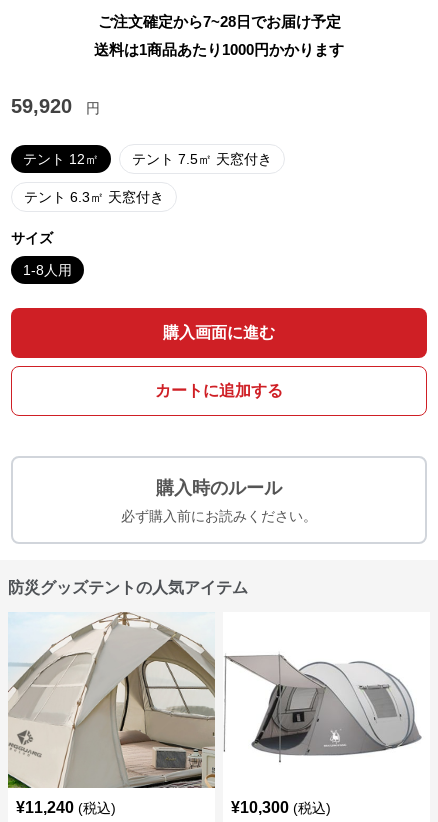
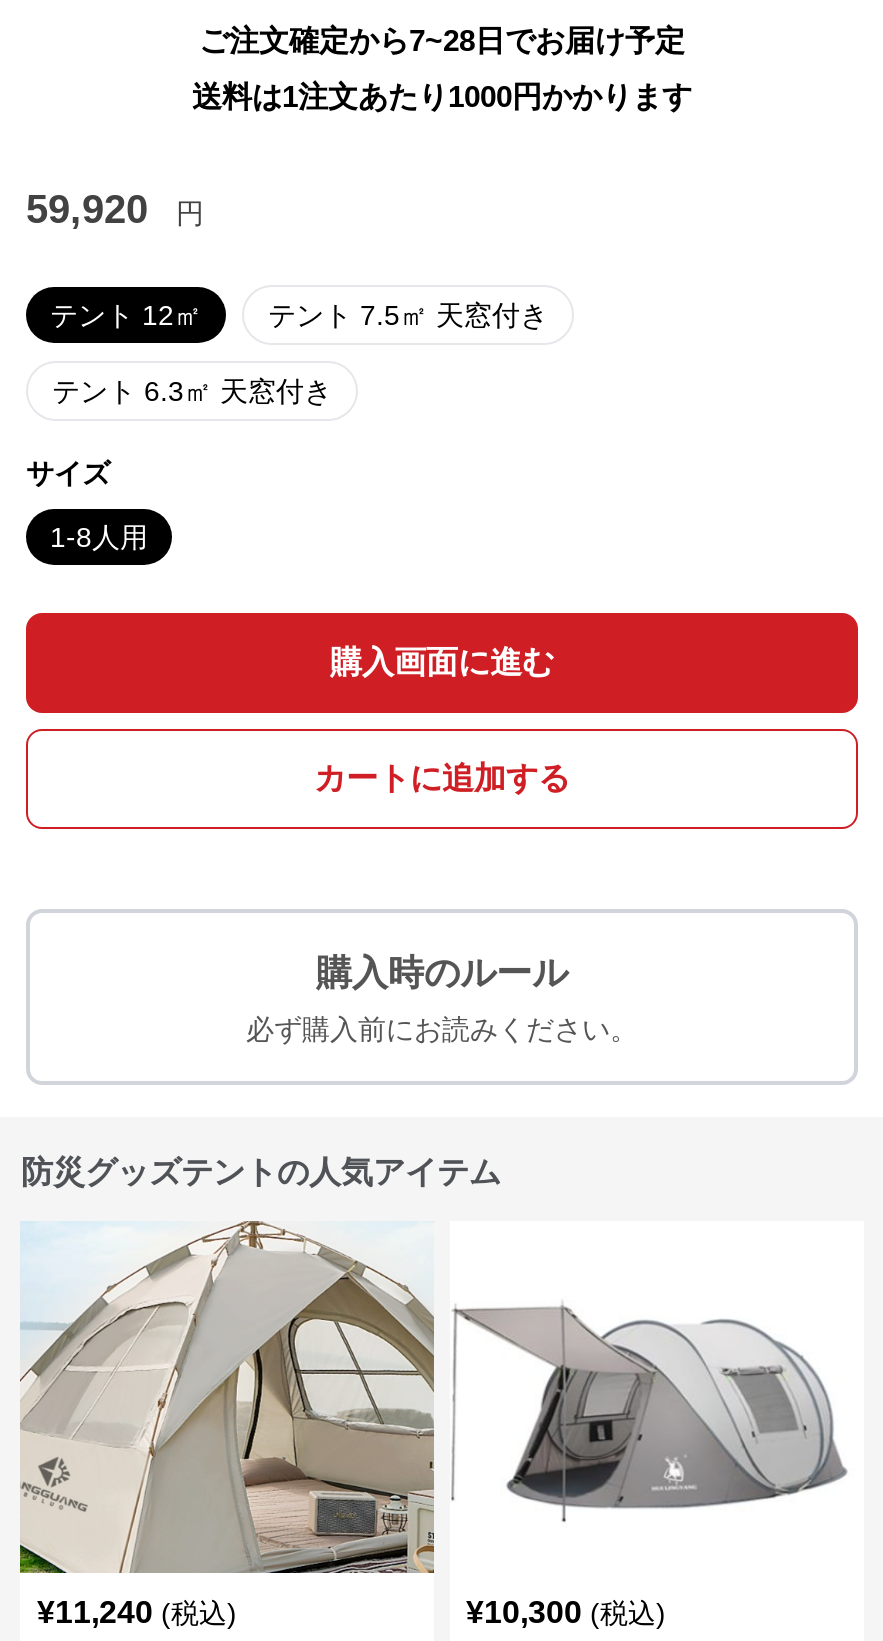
- 送料は1商品あたり1000円かかります
+ 送料は1注文あたり1000円かかります
